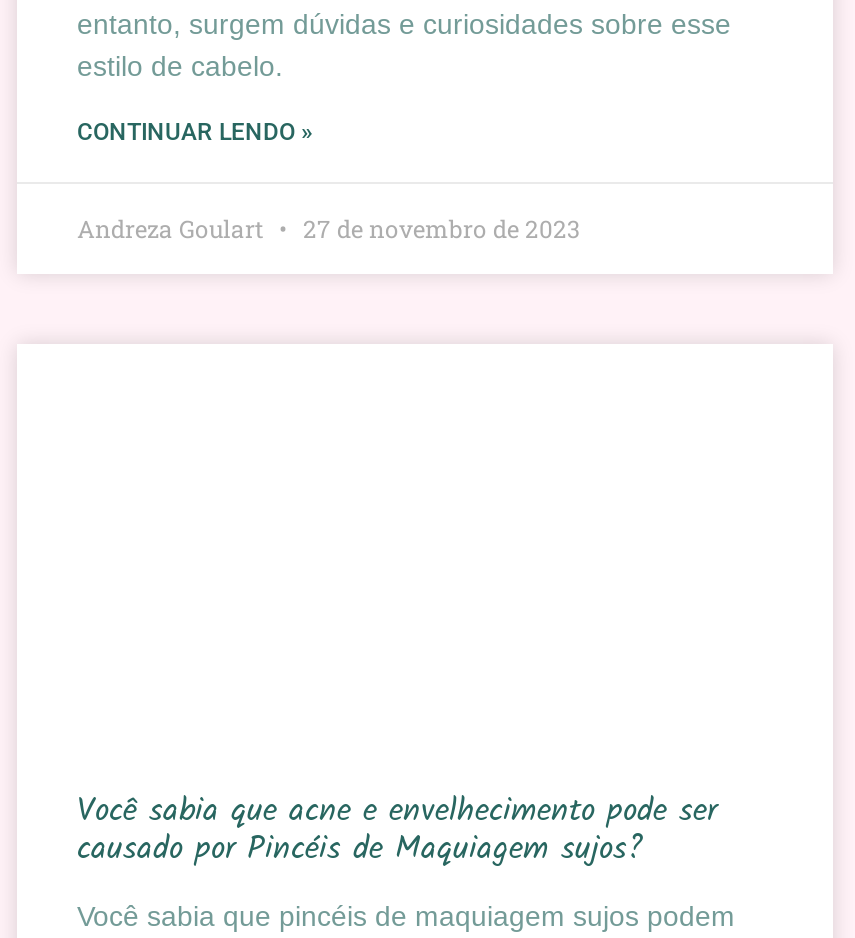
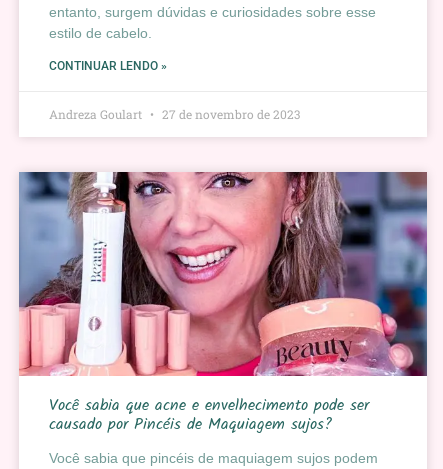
+ [image]
